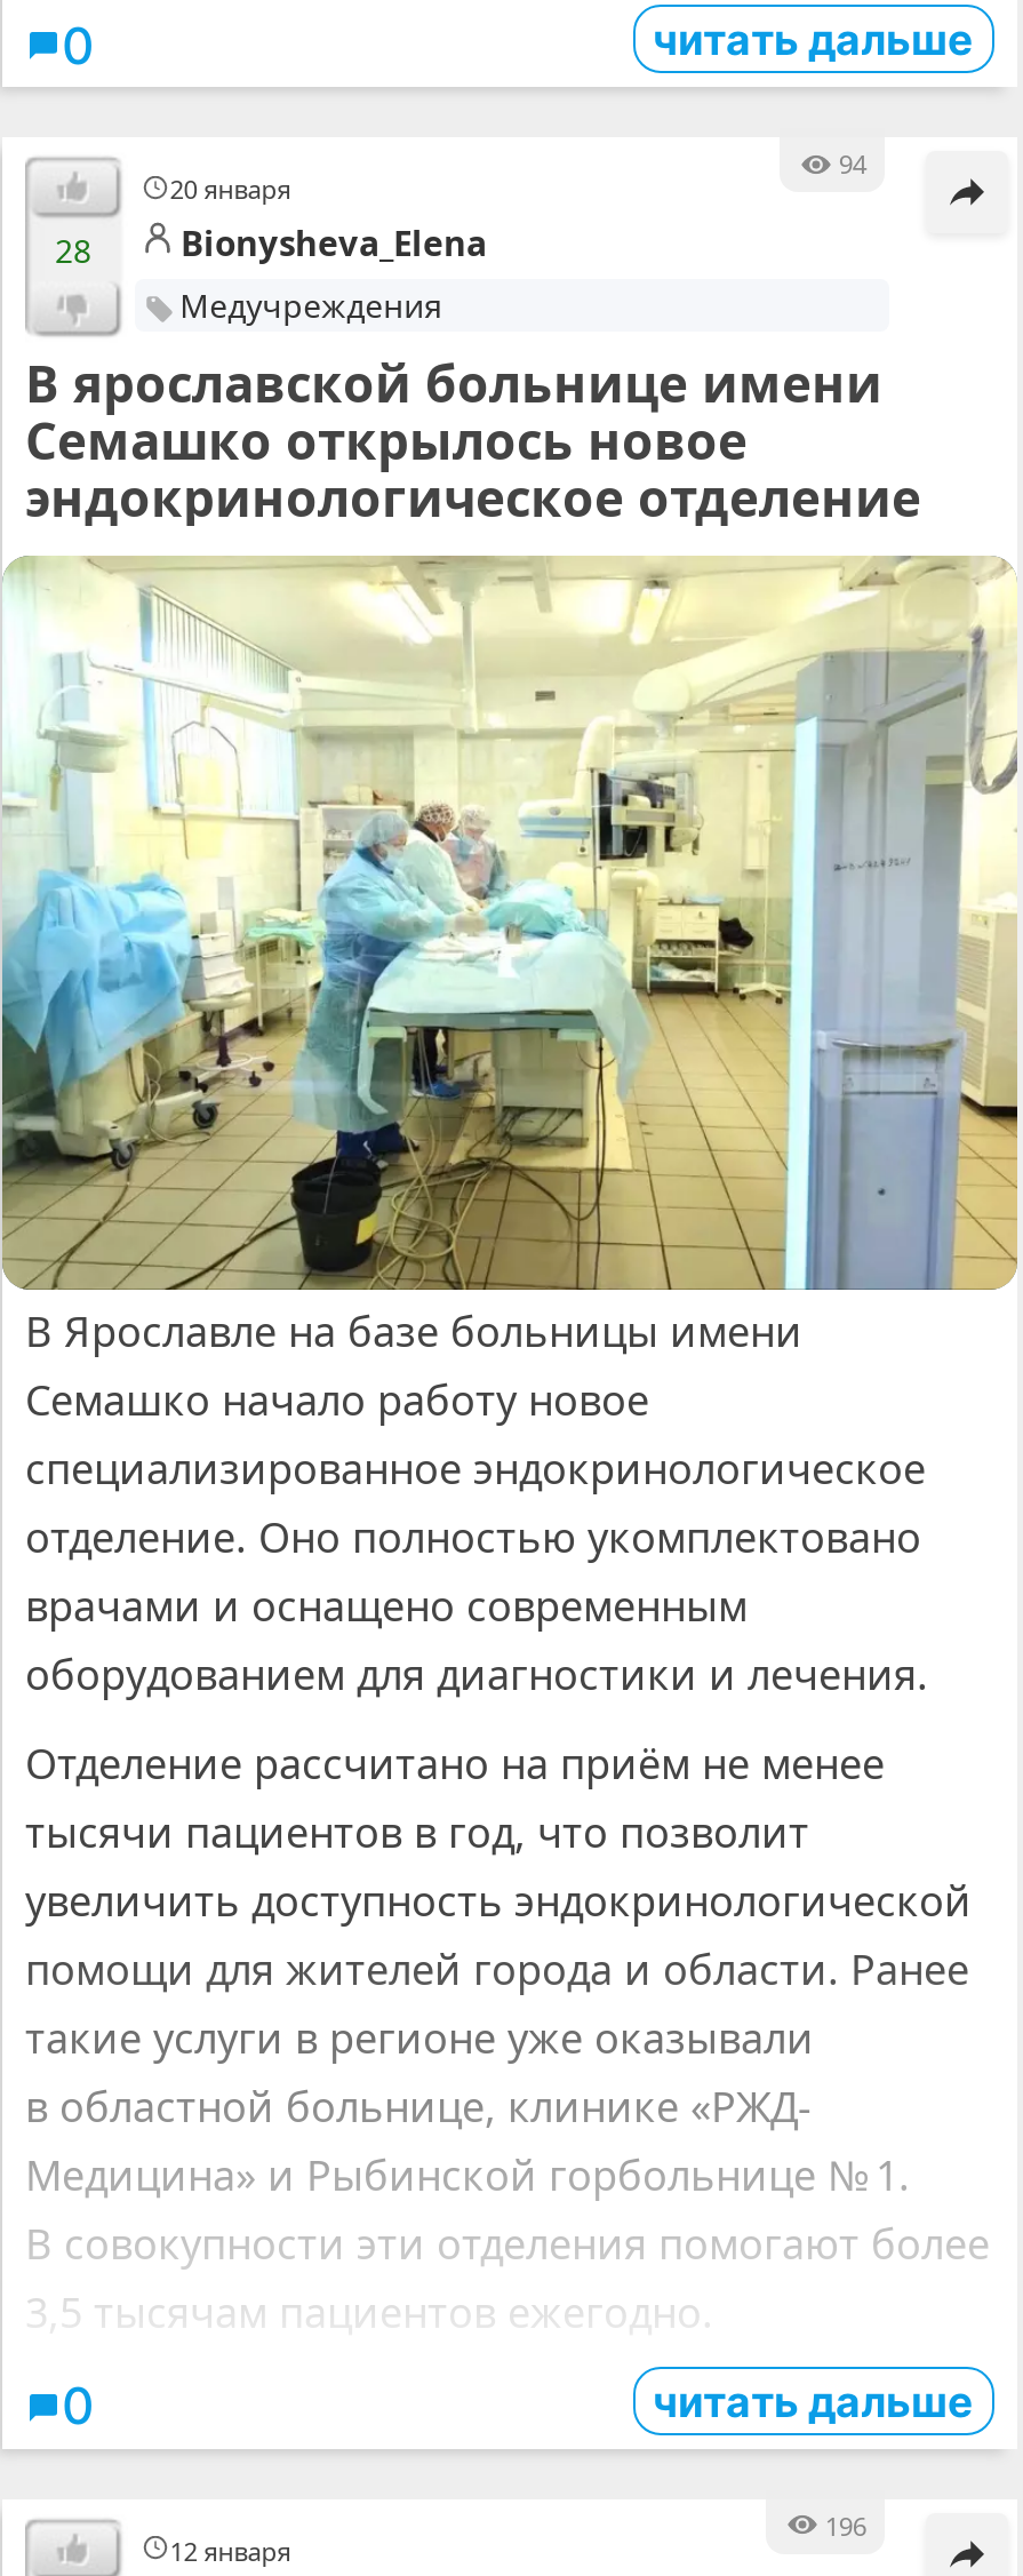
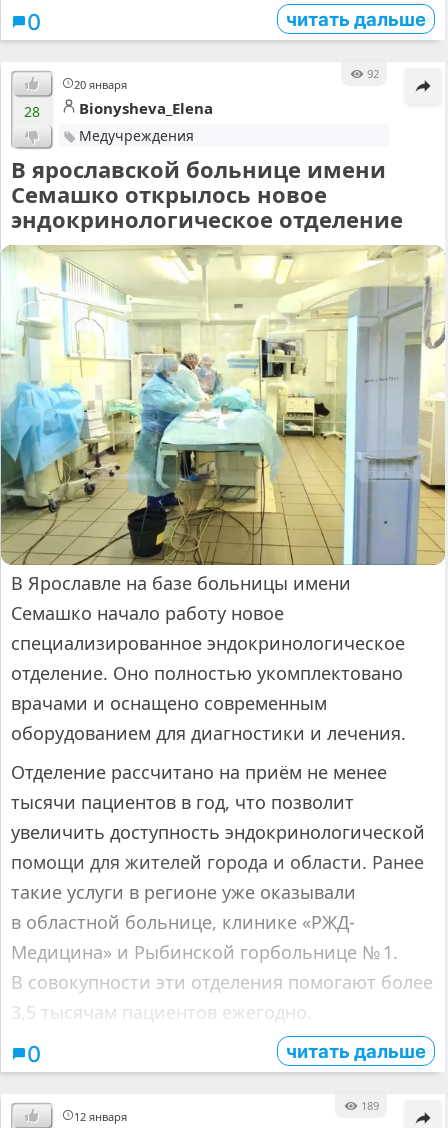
- 94
+ 92

- 196
+ 189
